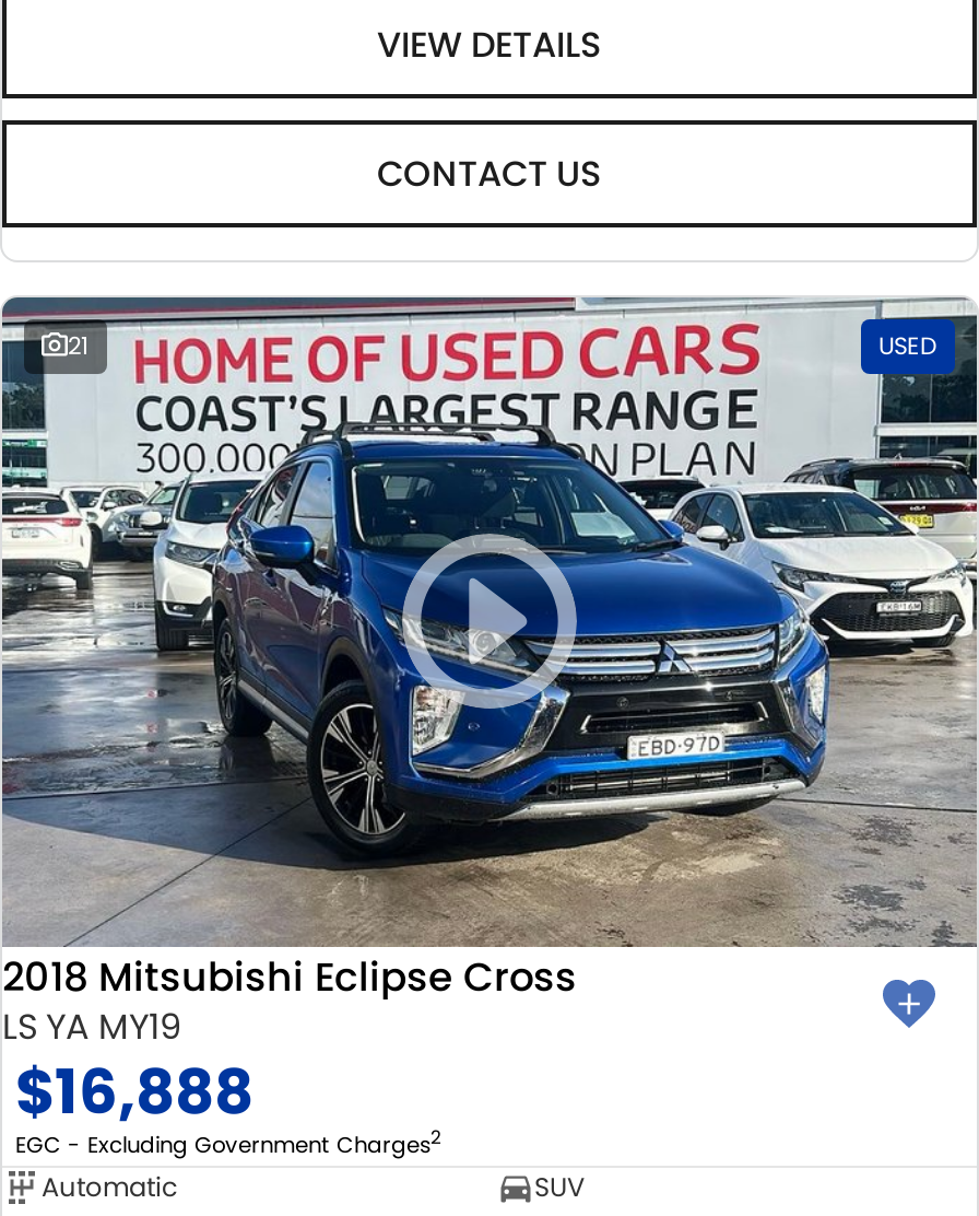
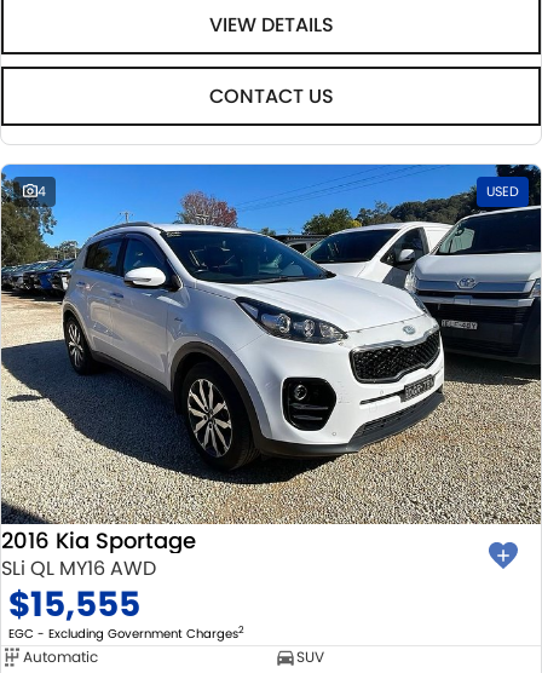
- [image]
- 21
+ [image]
+ 4

- 2018 Mitsubishi Eclipse Cross
- LS YA MY19
- $16,888
+ 2016 Kia Sportage
+ SLi QL MY16 AWD
+ $15,555
